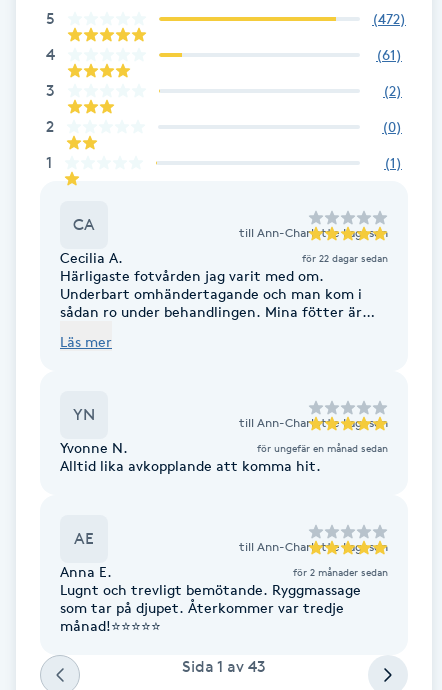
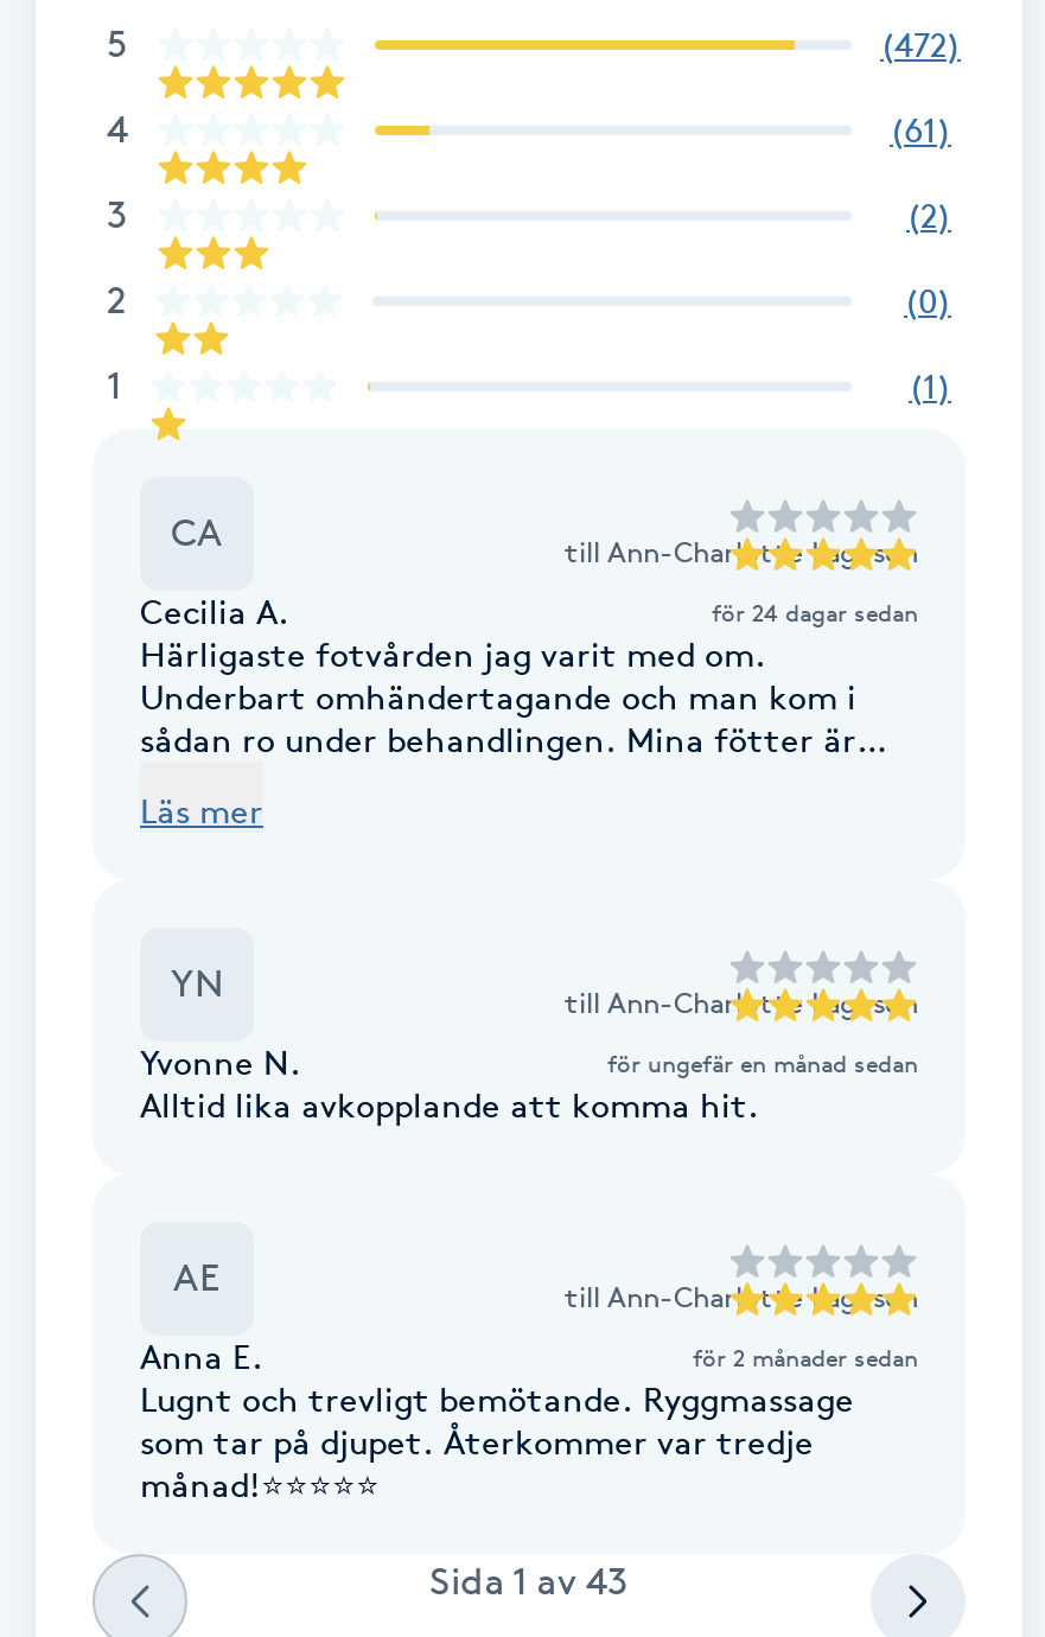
- för 22 dagar sedan
+ för 24 dagar sedan
